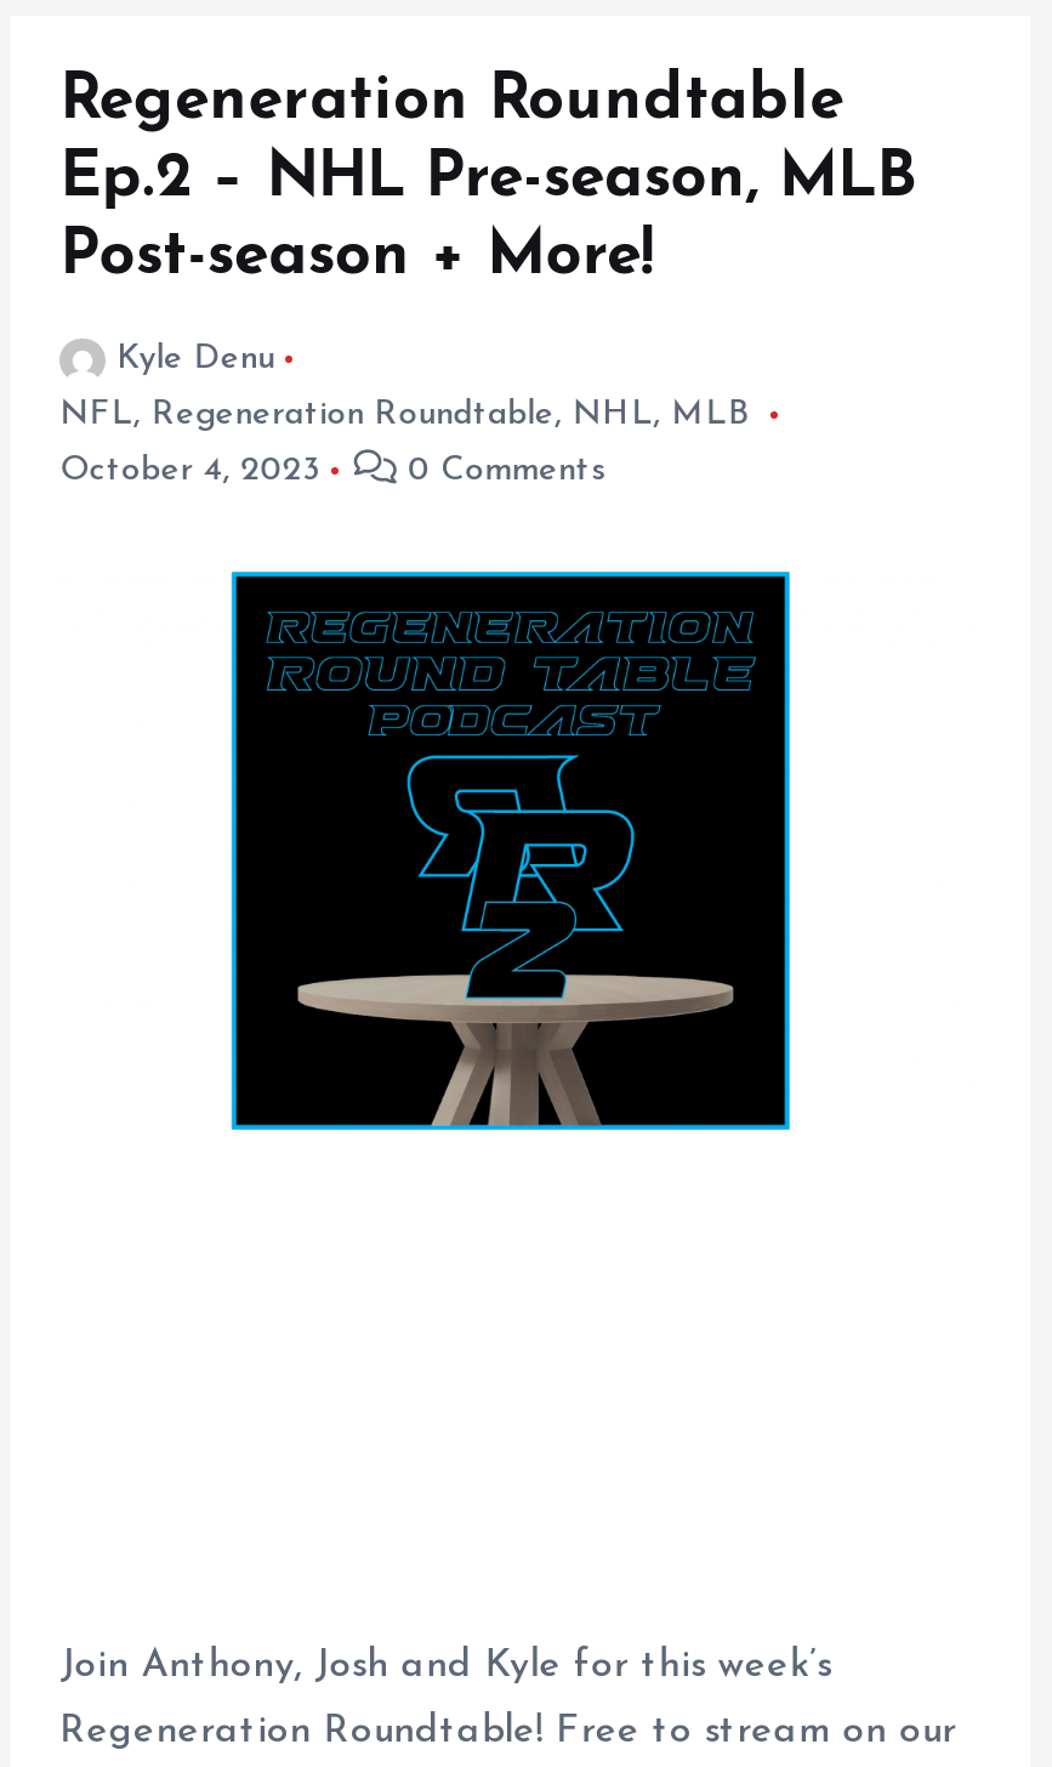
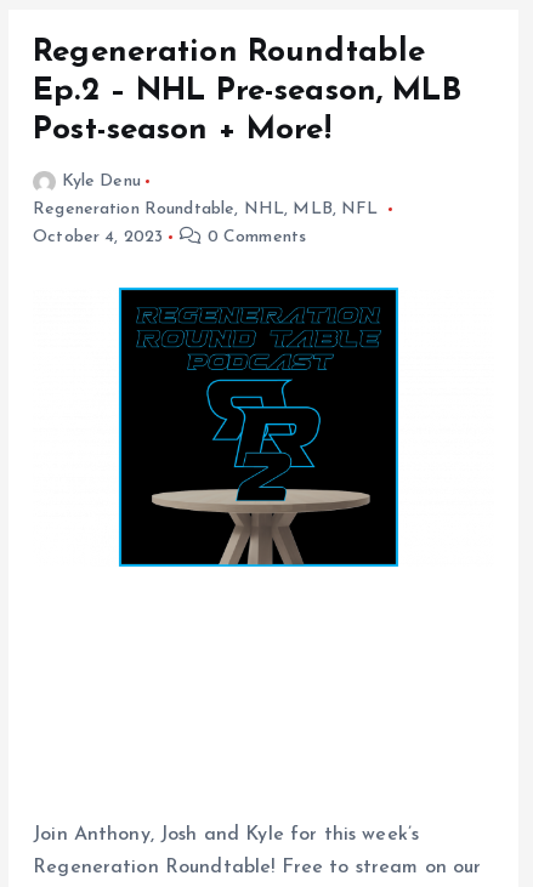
- NFL, Regeneration Roundtable, NHL, MLB
+ Regeneration Roundtable, NHL, MLB, NFL
